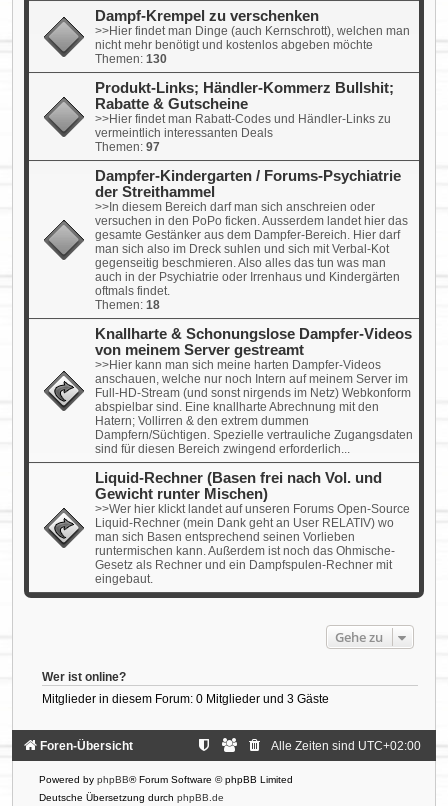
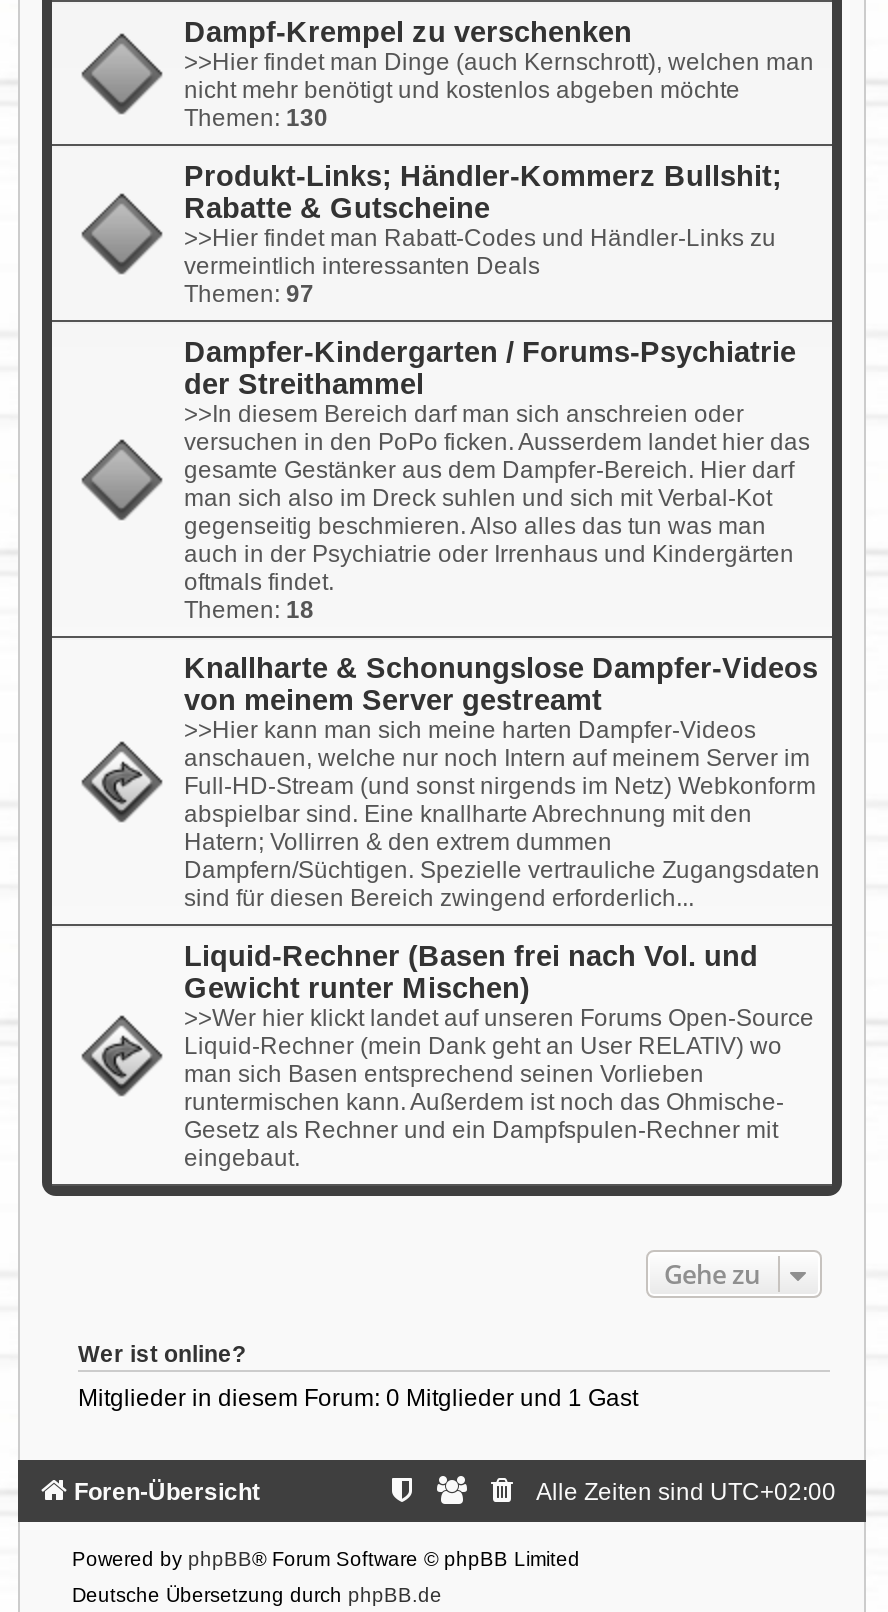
- Mitglieder in diesem Forum: 0 Mitglieder und 3 Gäste
+ Mitglieder in diesem Forum: 0 Mitglieder und 1 Gast
